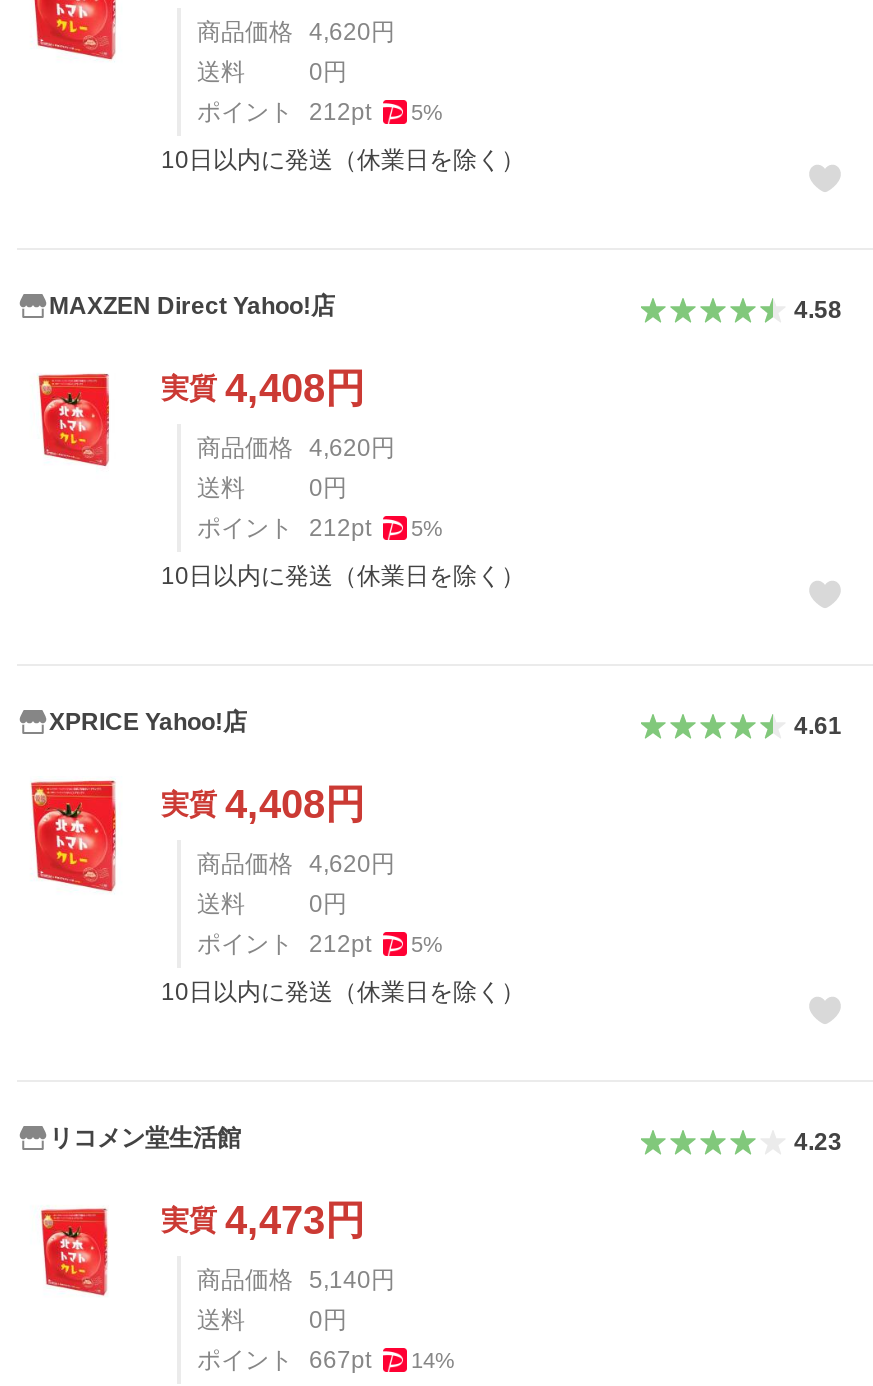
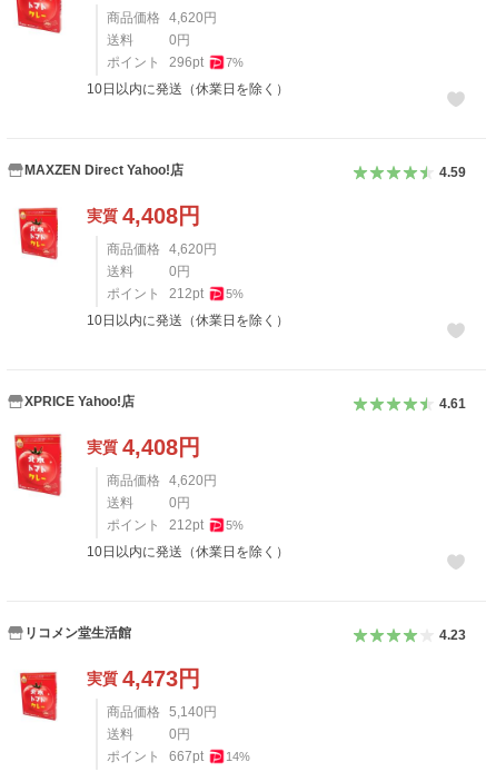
- ポイント 212pt
+ ポイント 296pt

- 5%
+ 7%

- 4.58
+ 4.59
